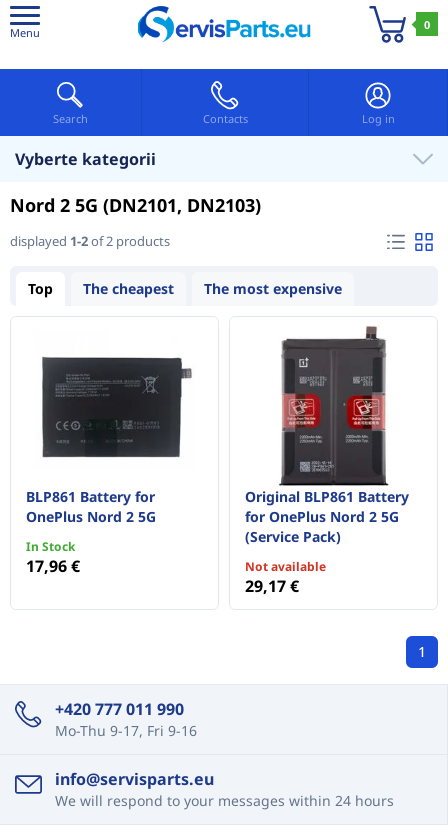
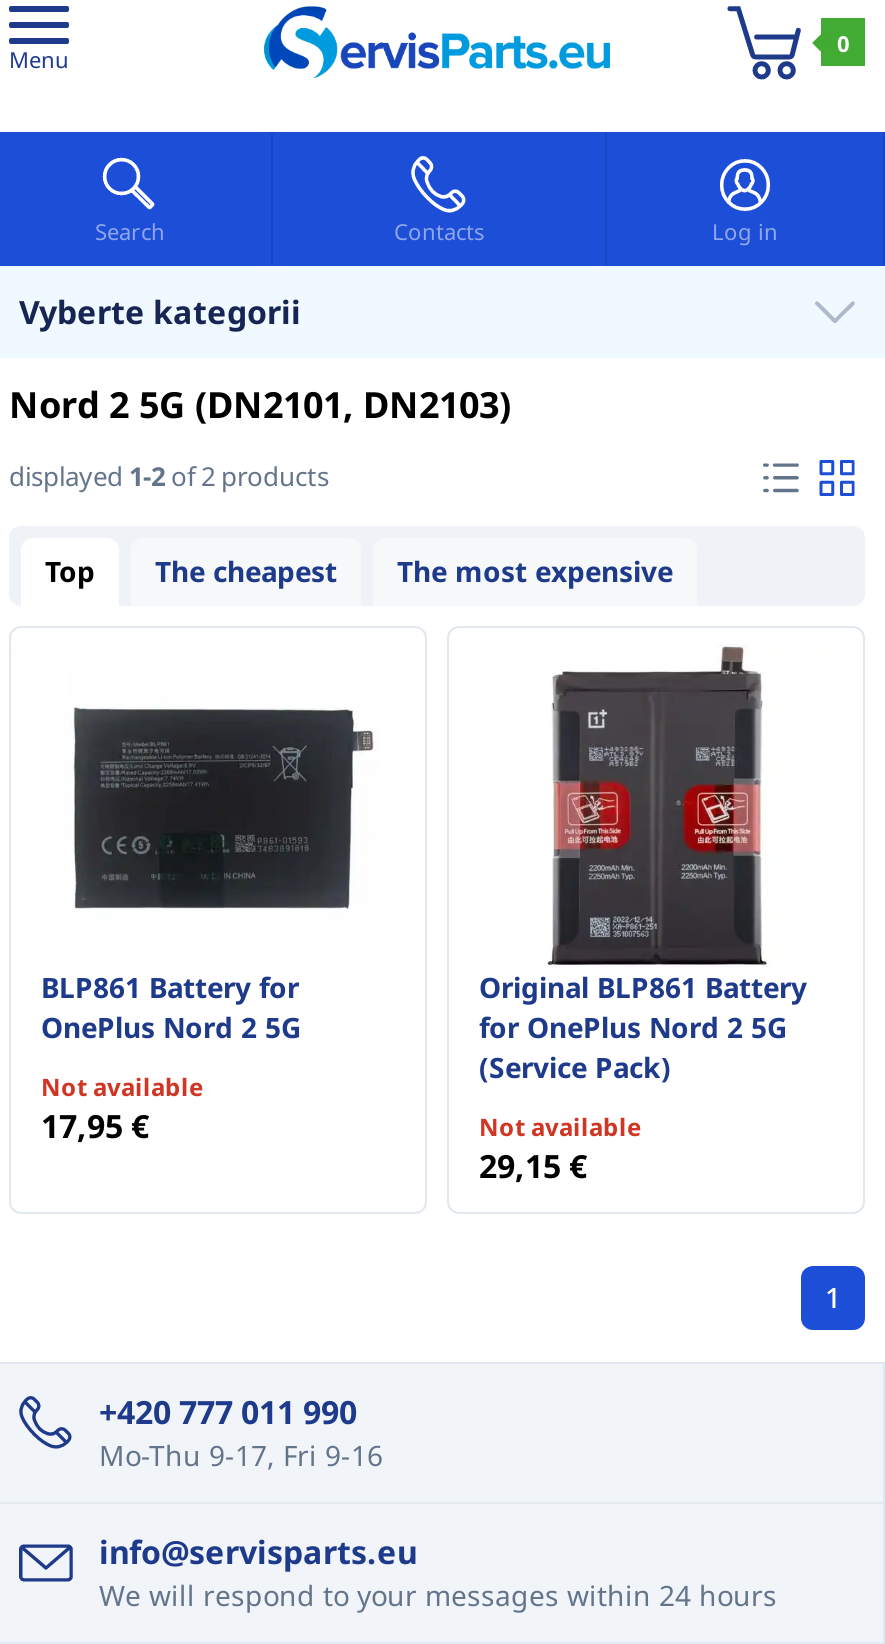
- In Stock
- 17,96 €
+ Not available
+ 17,95 €

- 29,17 €
+ 29,15 €
